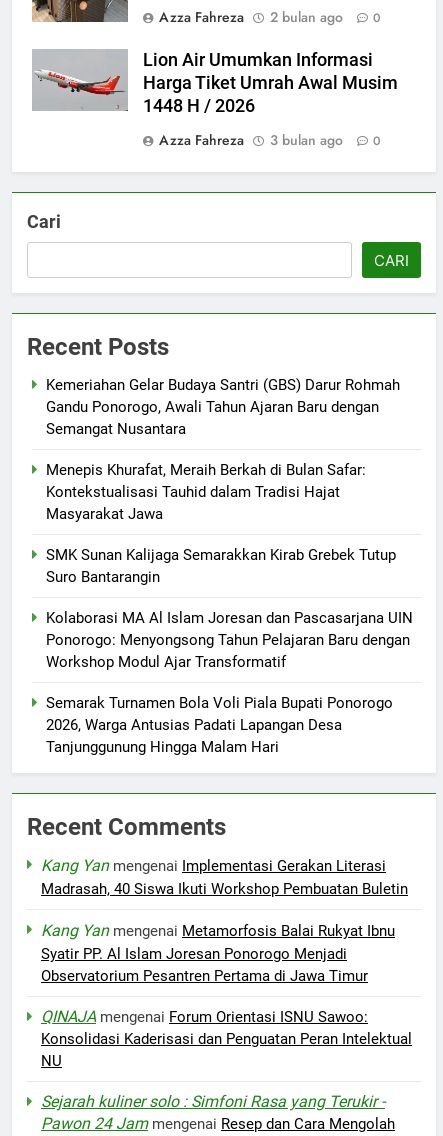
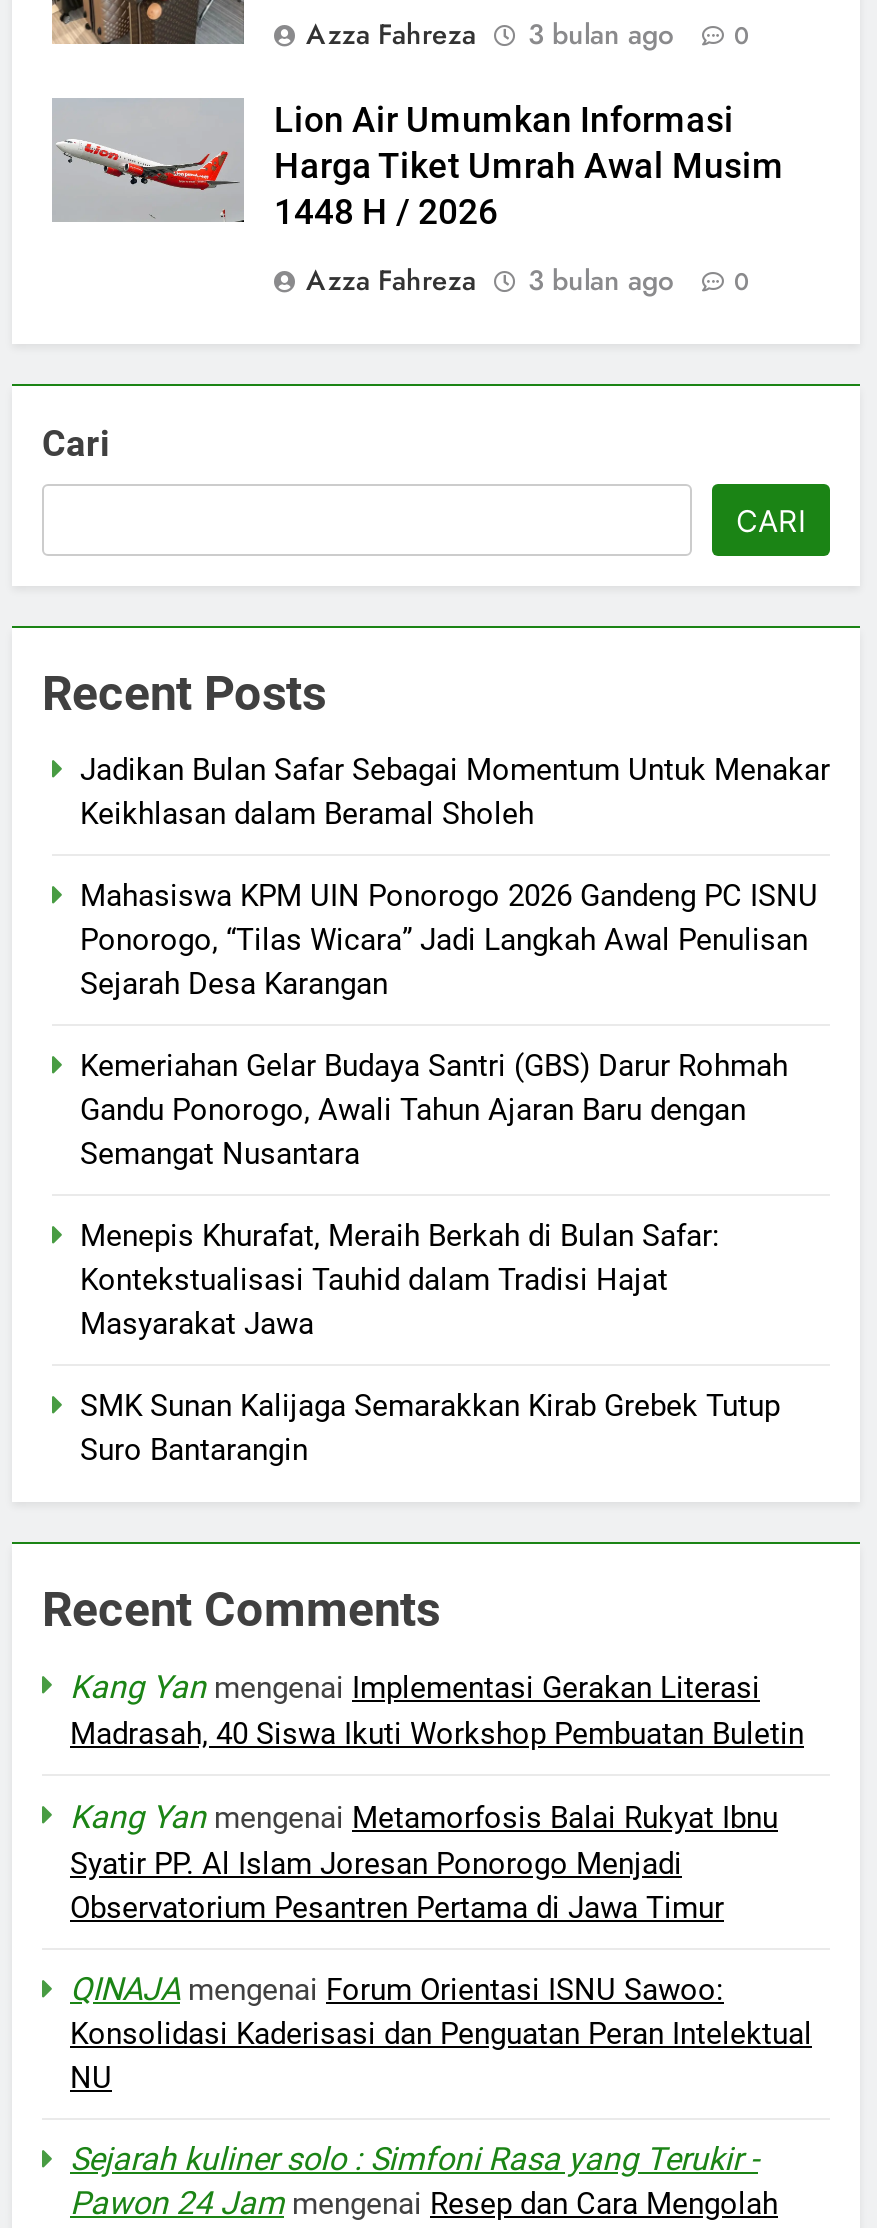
- Azza Fahreza 2 bulan ago 0
+ Azza Fahreza 3 bulan ago 0

+ Jadikan Bulan Safar Sebagai Momentum Untuk Menakar
+ Keikhlasan dalam Beramal Sholeh
+ Mahasiswa KPM UIN Ponorogo 2026 Gandeng PC ISNU
+ Ponorogo, “Tilas Wicara” Jadi Langkah Awal Penulisan
+ Sejarah Desa Karangan

moved down: Kemeriahan Gelar Budaya Santri (GBS) Darur Rohmah | Gandu Ponorogo, Awali Tahun Ajaran Baru dengan | Semangat Nusantara | Menepis Khurafat, Meraih Berkah di Bulan Safar: | Kontekstualisasi Tauhid dalam Tradisi Hajat | Masyarakat Jawa | SMK Sunan Kalijaga Semarakkan Kirab Grebek Tutup | Suro Bantarangin

- Kolaborasi MA Al Islam Joresan dan Pascasarjana UIN
- Ponorogo: Menyongsong Tahun Pelajaran Baru dengan
- Workshop Modul Ajar Transformatif
- Semarak Turnamen Bola Voli Piala Bupati Ponorogo
- 2026, Warga Antusias Padati Lapangan Desa
- Tanjunggunung Hingga Malam Hari
